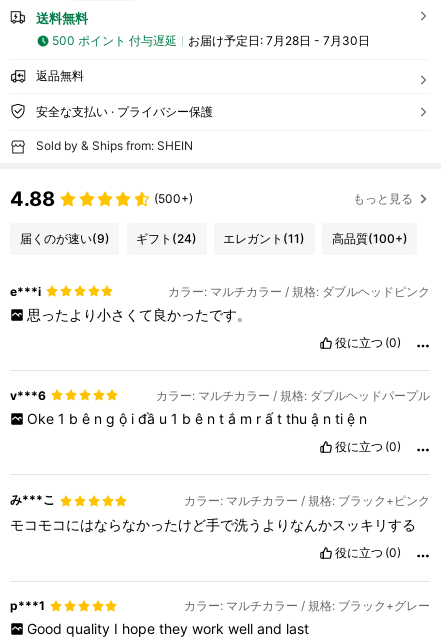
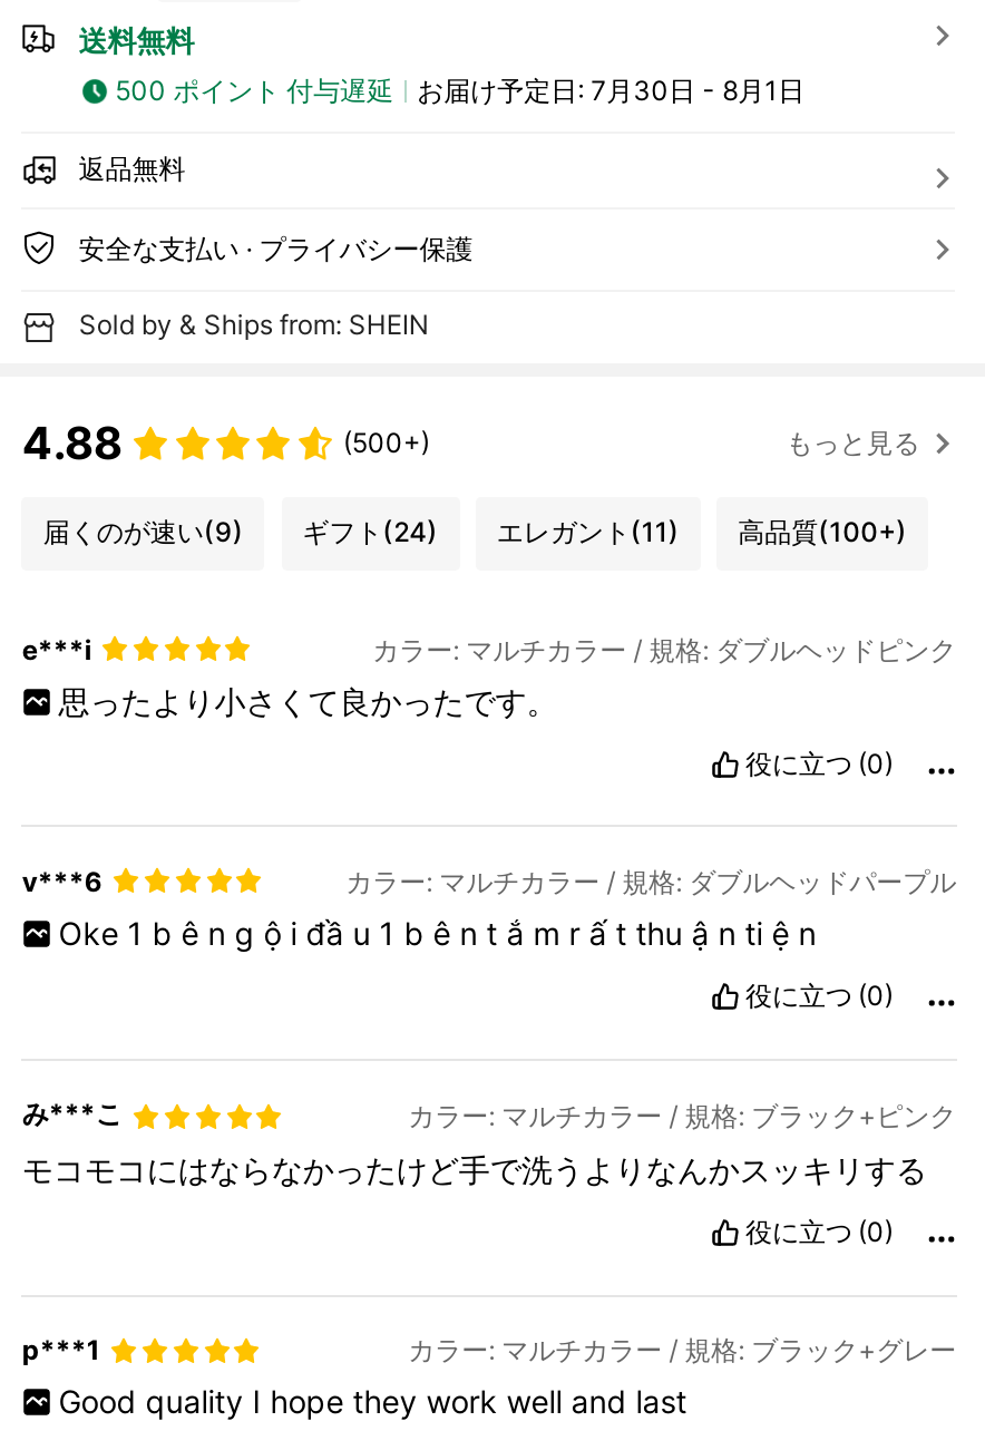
- お届け予定日: 7月28日 - 7月30日
+ お届け予定日: 7月30日 - 8月1日
